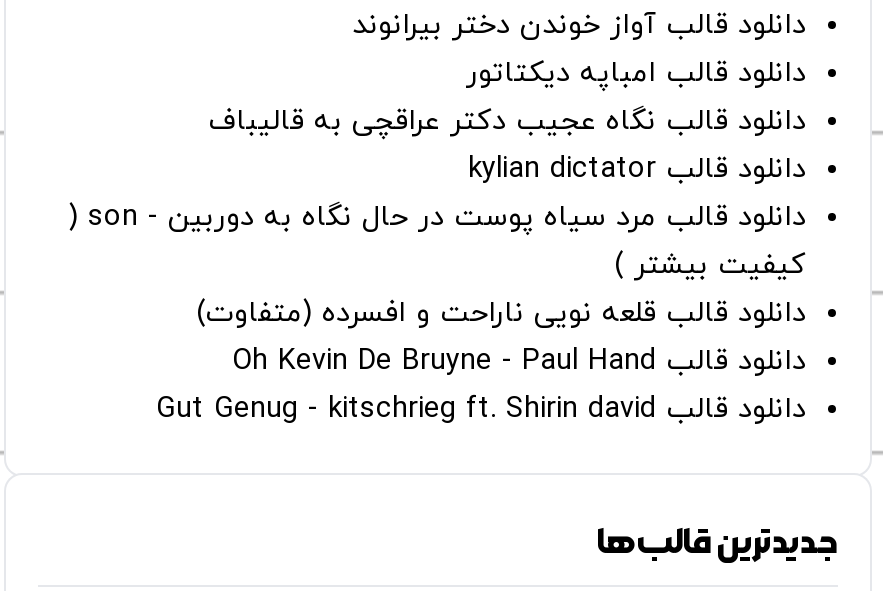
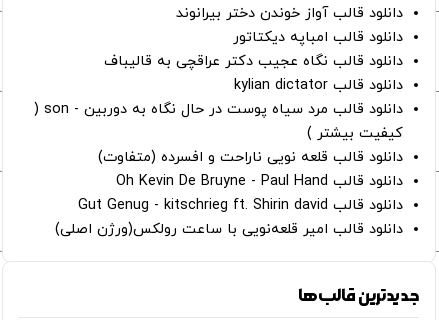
+ دانلود قالب امیر قلعه‌نویی با ساعت رولکس(ورژن اصلی)
